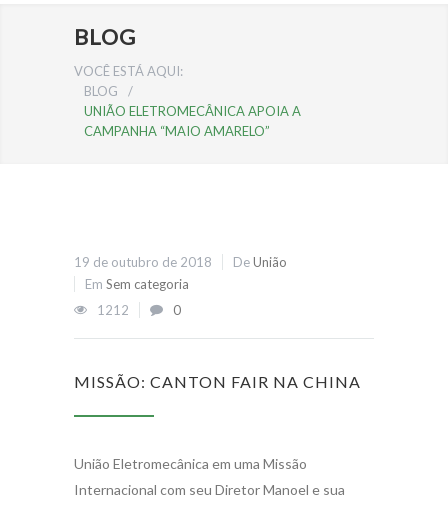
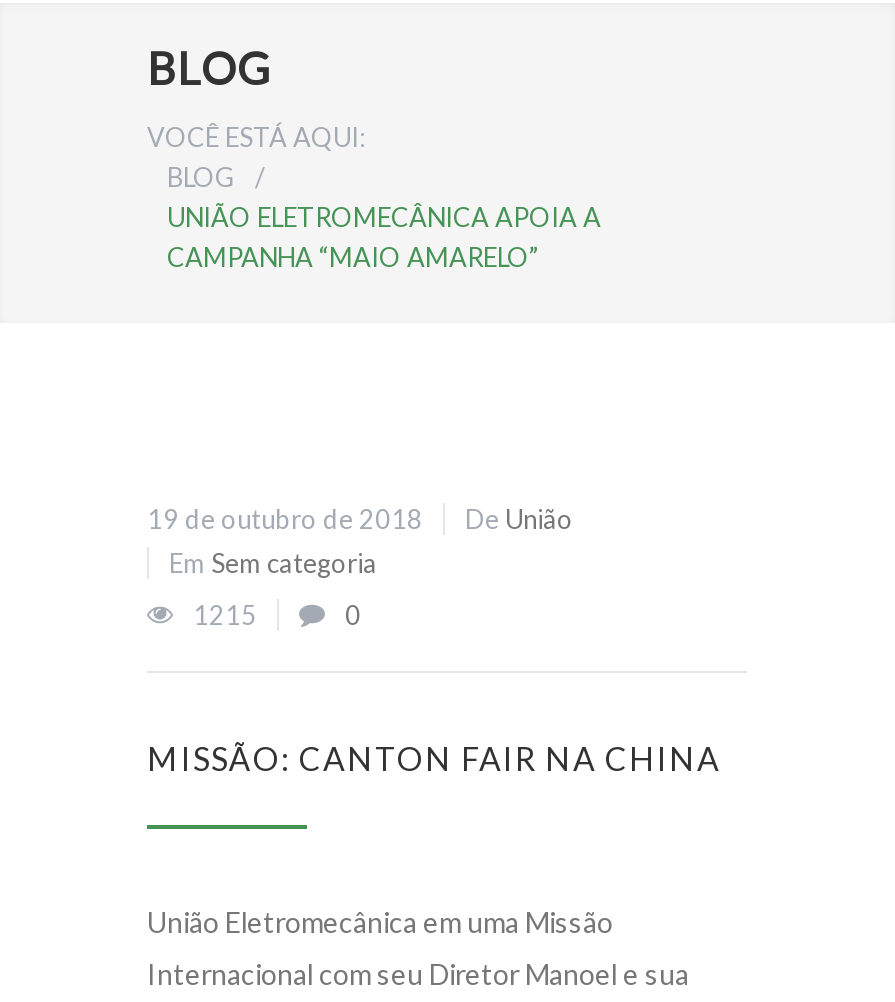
- 1212
+ 1215
